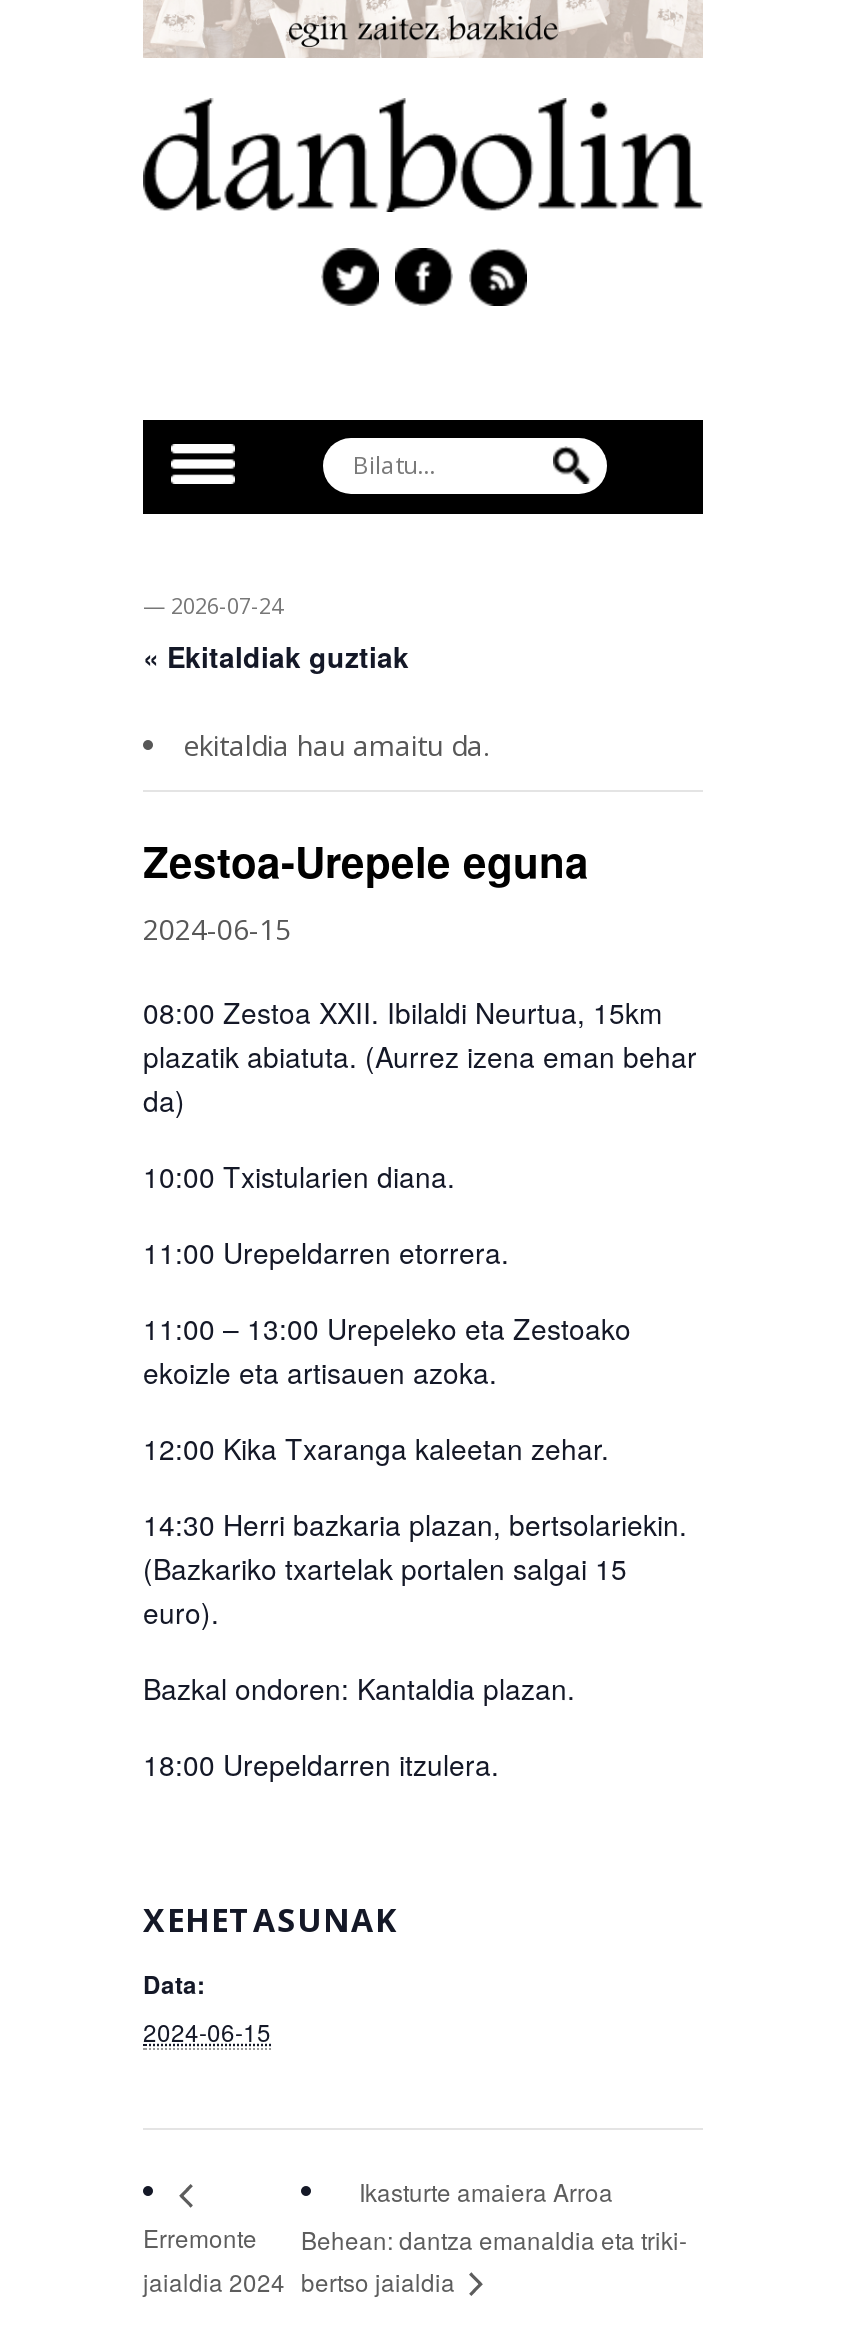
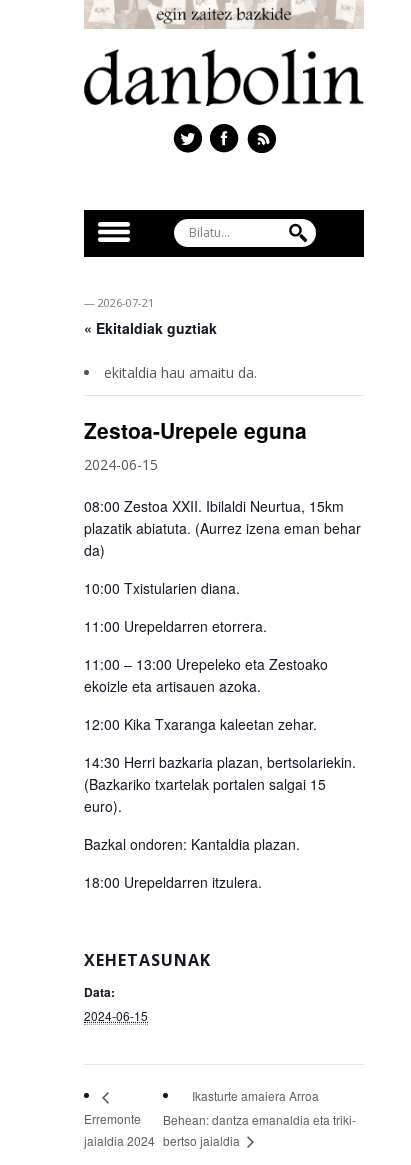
- — 2026-07-24
+ — 2026-07-21
